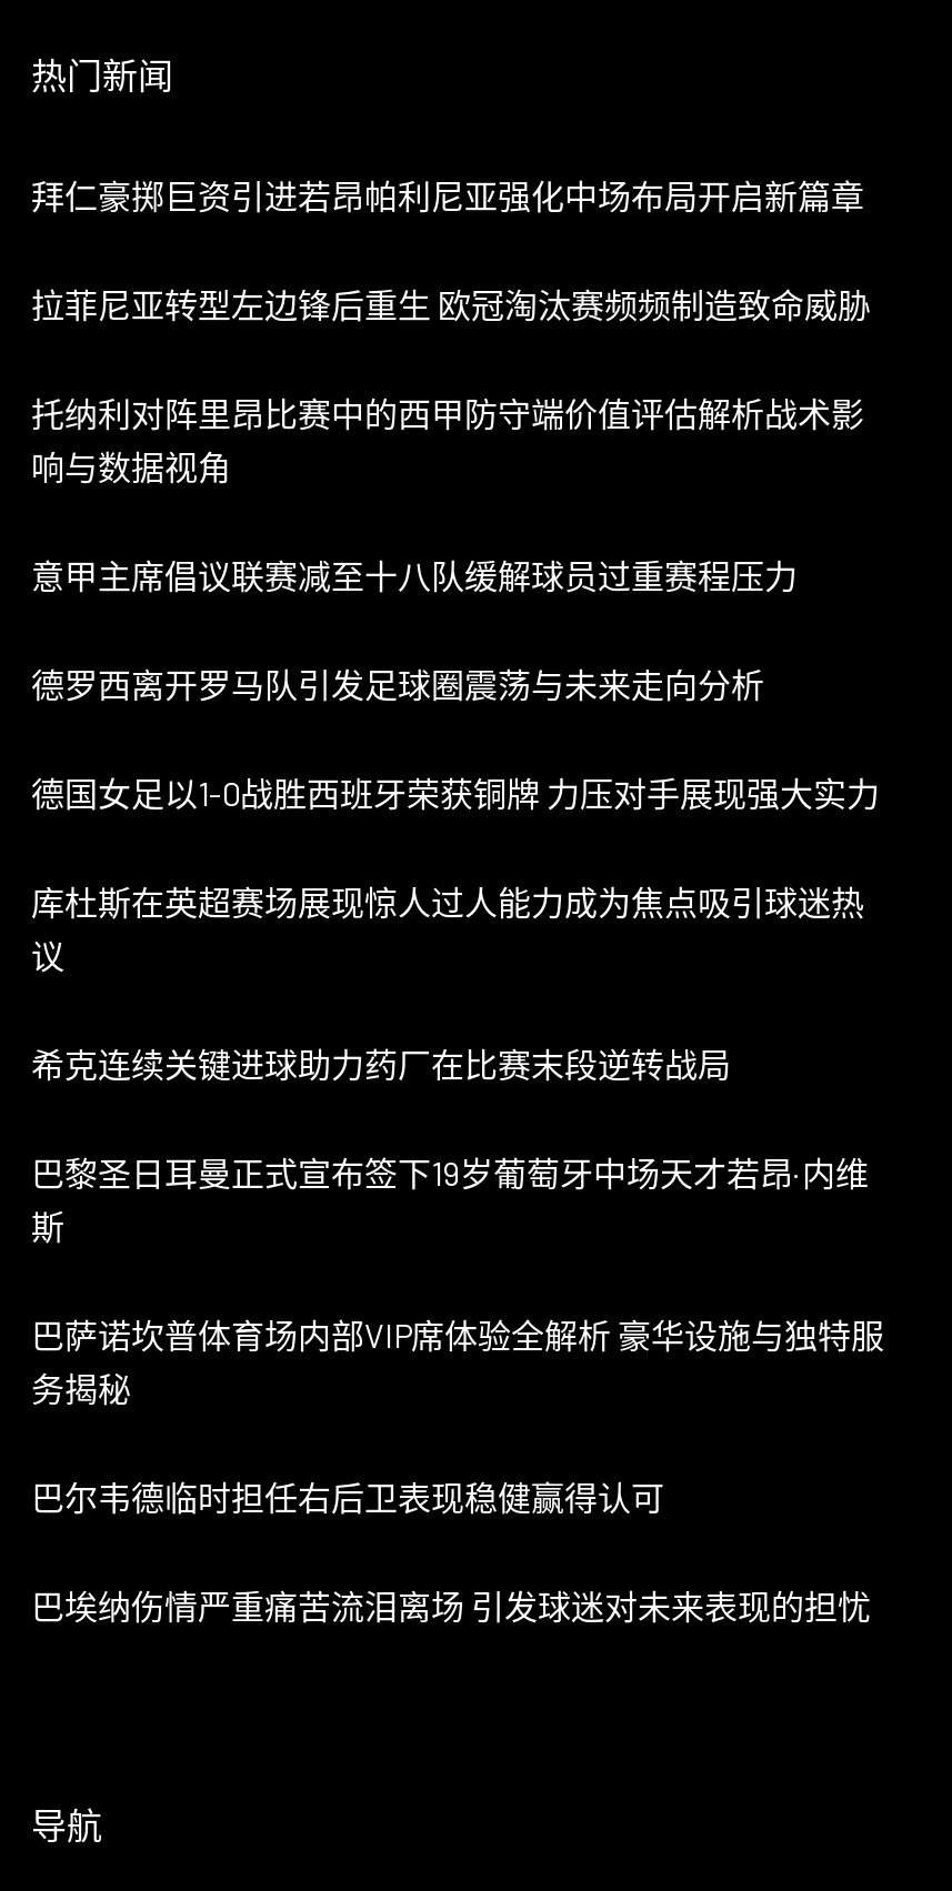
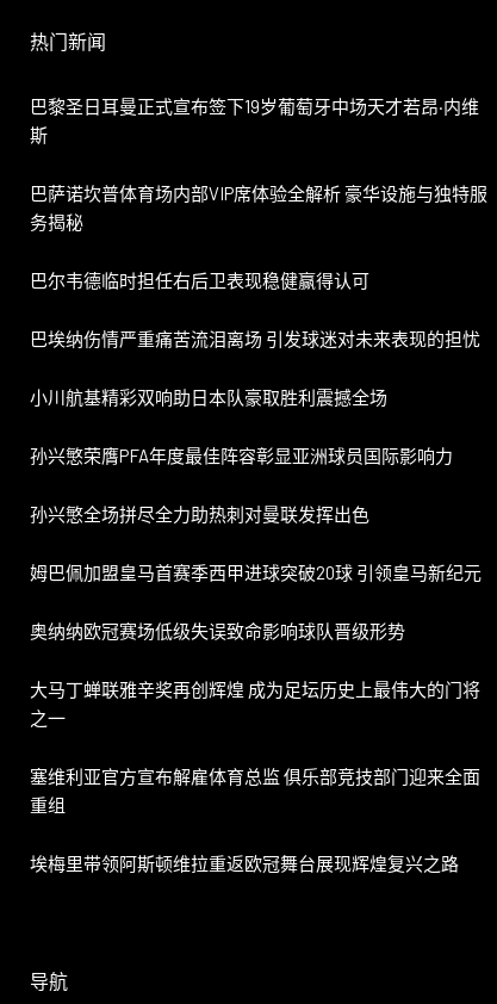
- 拜仁豪掷巨资引进若昂帕利尼亚强化中场布局开启新篇章
- 拉菲尼亚转型左边锋后重生 欧冠淘汰赛频频制造致命威胁
- 托纳利对阵里昂比赛中的西甲防守端价值评估解析战术影
- 响与数据视角
- 意甲主席倡议联赛减至十八队缓解球员过重赛程压力
- 德罗西离开罗马队引发足球圈震荡与未来走向分析
- 德国女足以1-0战胜西班牙荣获铜牌 力压对手展现强大实力
- 库杜斯在英超赛场展现惊人过人能力成为焦点吸引球迷热
- 议
- 希克连续关键进球助力药厂在比赛末段逆转战局

moved up: 巴黎圣日耳曼正式宣布签下19岁葡萄牙中场天才若昂·内维 | 斯 | 巴萨诺坎普体育场内部VIP席体验全解析 豪华设施与独特服 | 务揭秘 | 巴尔韦德临时担任右后卫表现稳健赢得认可 | 巴埃纳伤情严重痛苦流泪离场 引发球迷对未来表现的担忧

+ 小川航基精彩双响助日本队豪取胜利震撼全场
+ 孙兴慜荣膺PFA年度最佳阵容彰显亚洲球员国际影响力
+ 孙兴慜全场拼尽全力助热刺对曼联发挥出色
+ 姆巴佩加盟皇马首赛季西甲进球突破20球 引领皇马新纪元
+ 奥纳纳欧冠赛场低级失误致命影响球队晋级形势
+ 大马丁蝉联雅辛奖再创辉煌 成为足坛历史上最伟大的门将
+ 之一
+ 塞维利亚官方宣布解雇体育总监 俱乐部竞技部门迎来全面
+ 重组
+ 埃梅里带领阿斯顿维拉重返欧冠舞台展现辉煌复兴之路
